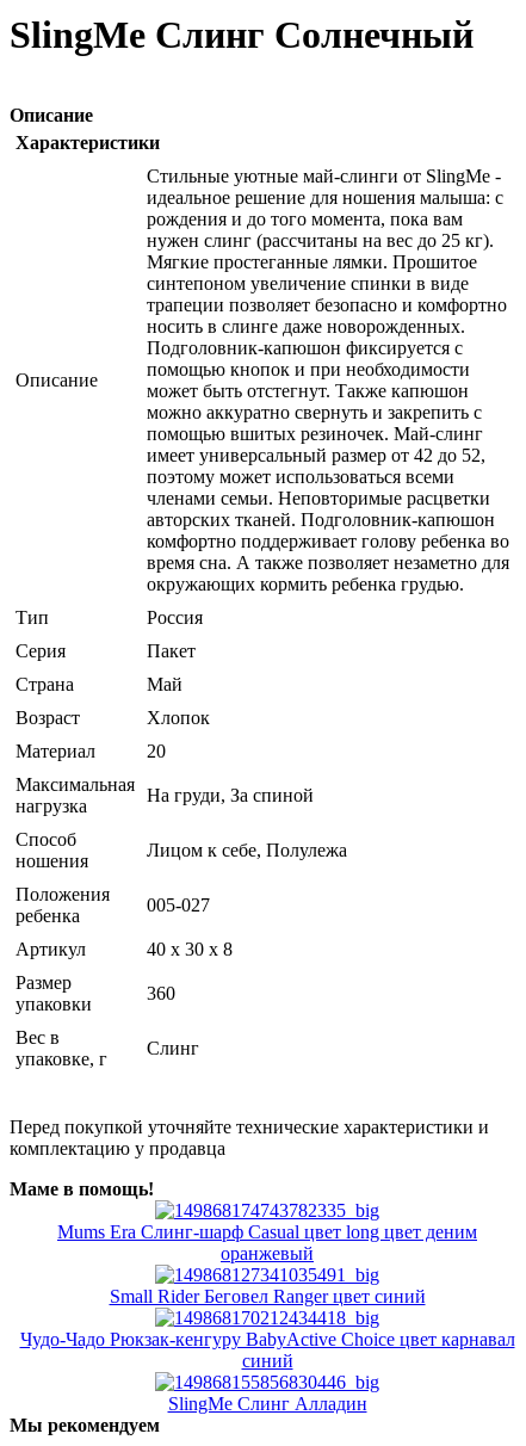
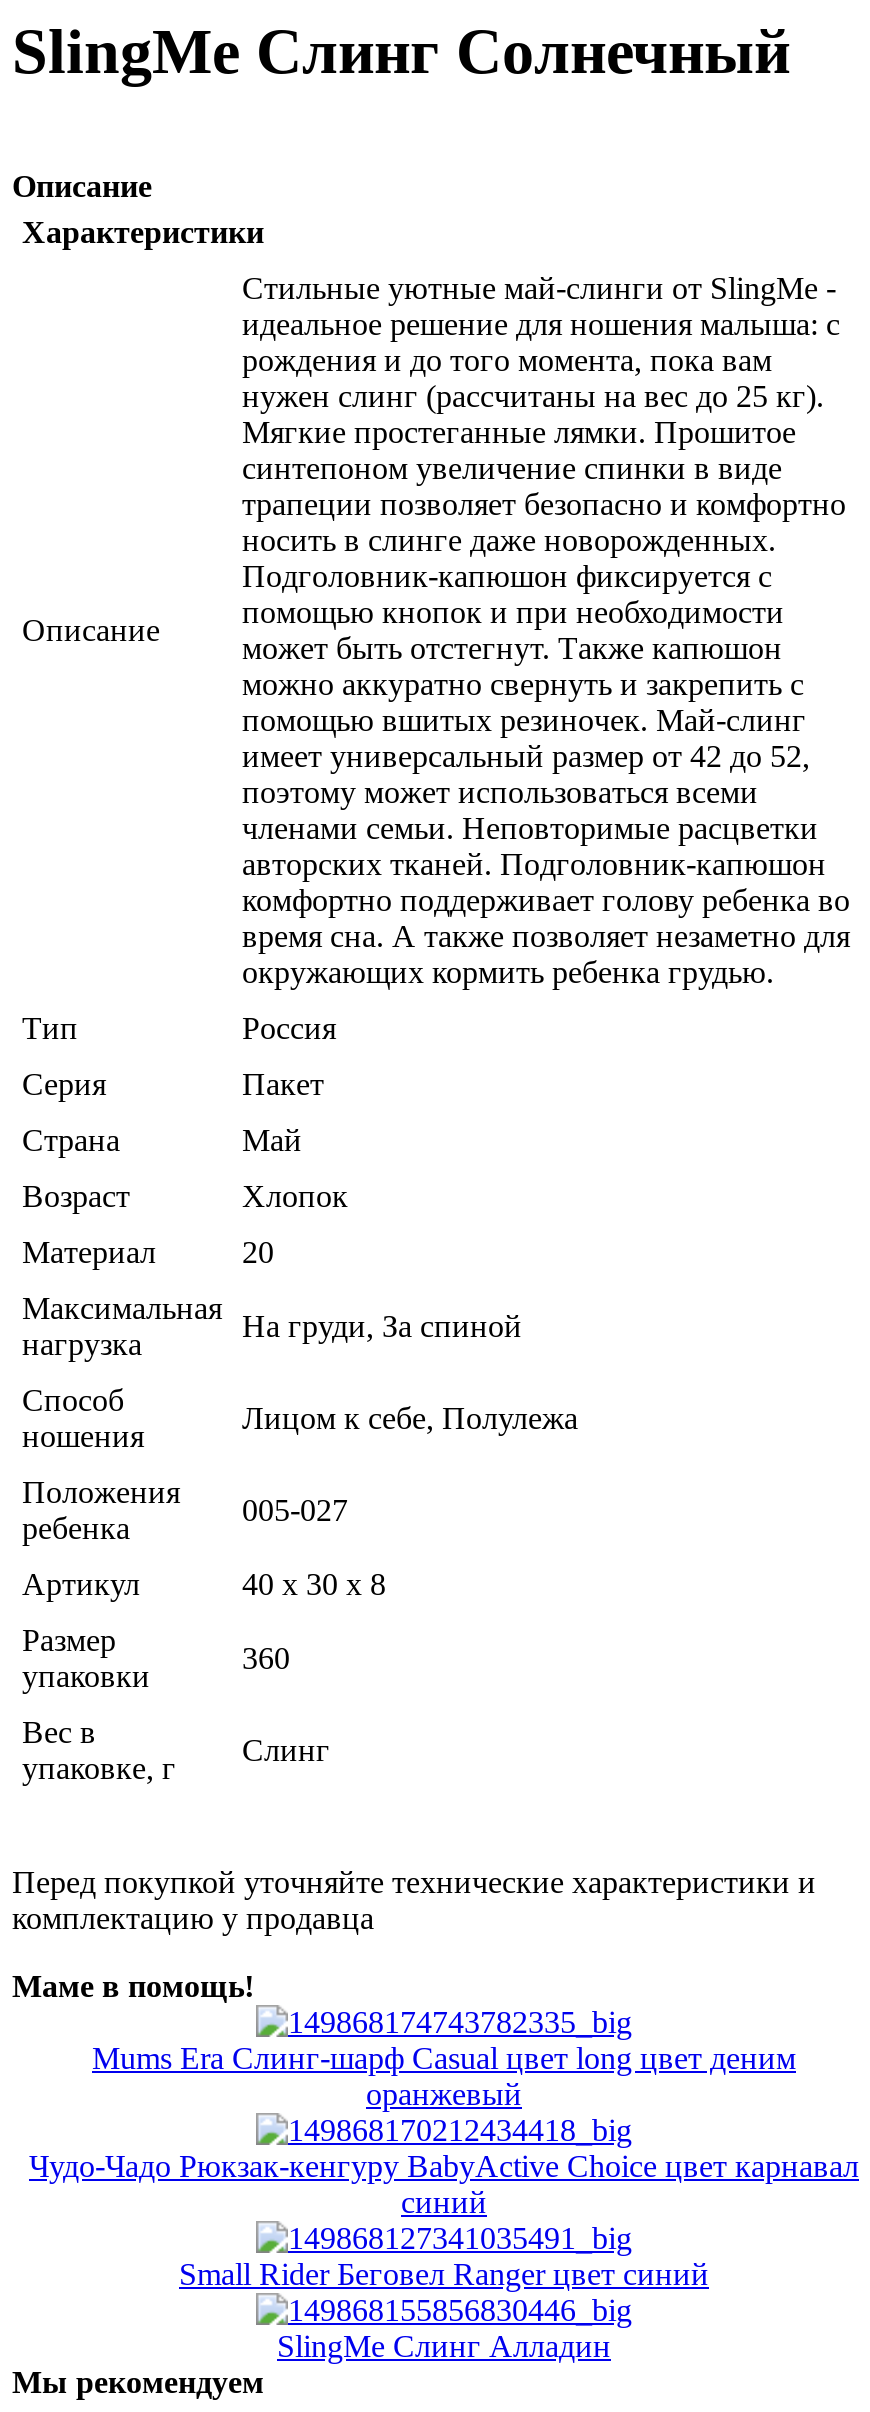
moved down: Small Rider Беговел Ranger цвет синий

moved up: Чудо-Чадо Рюкзак-кенгуру BabyActive Choice цвет карнавал | синий
